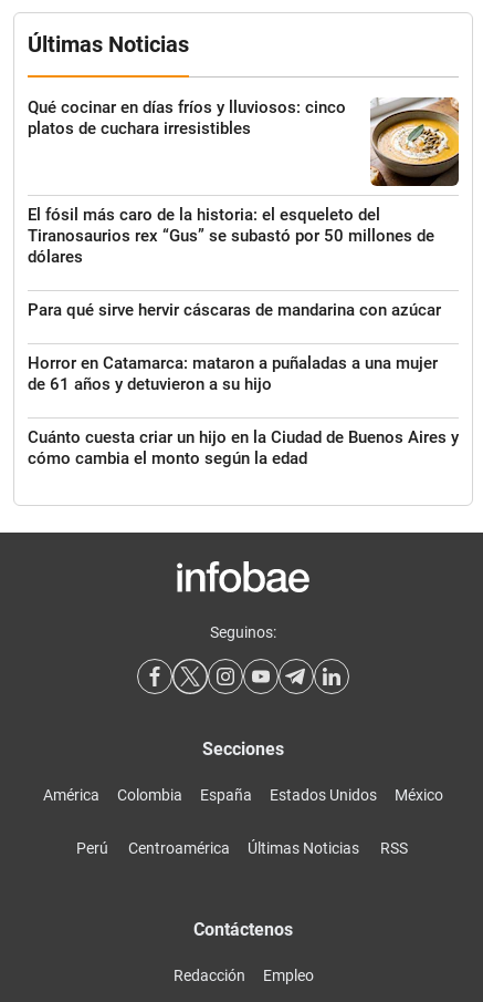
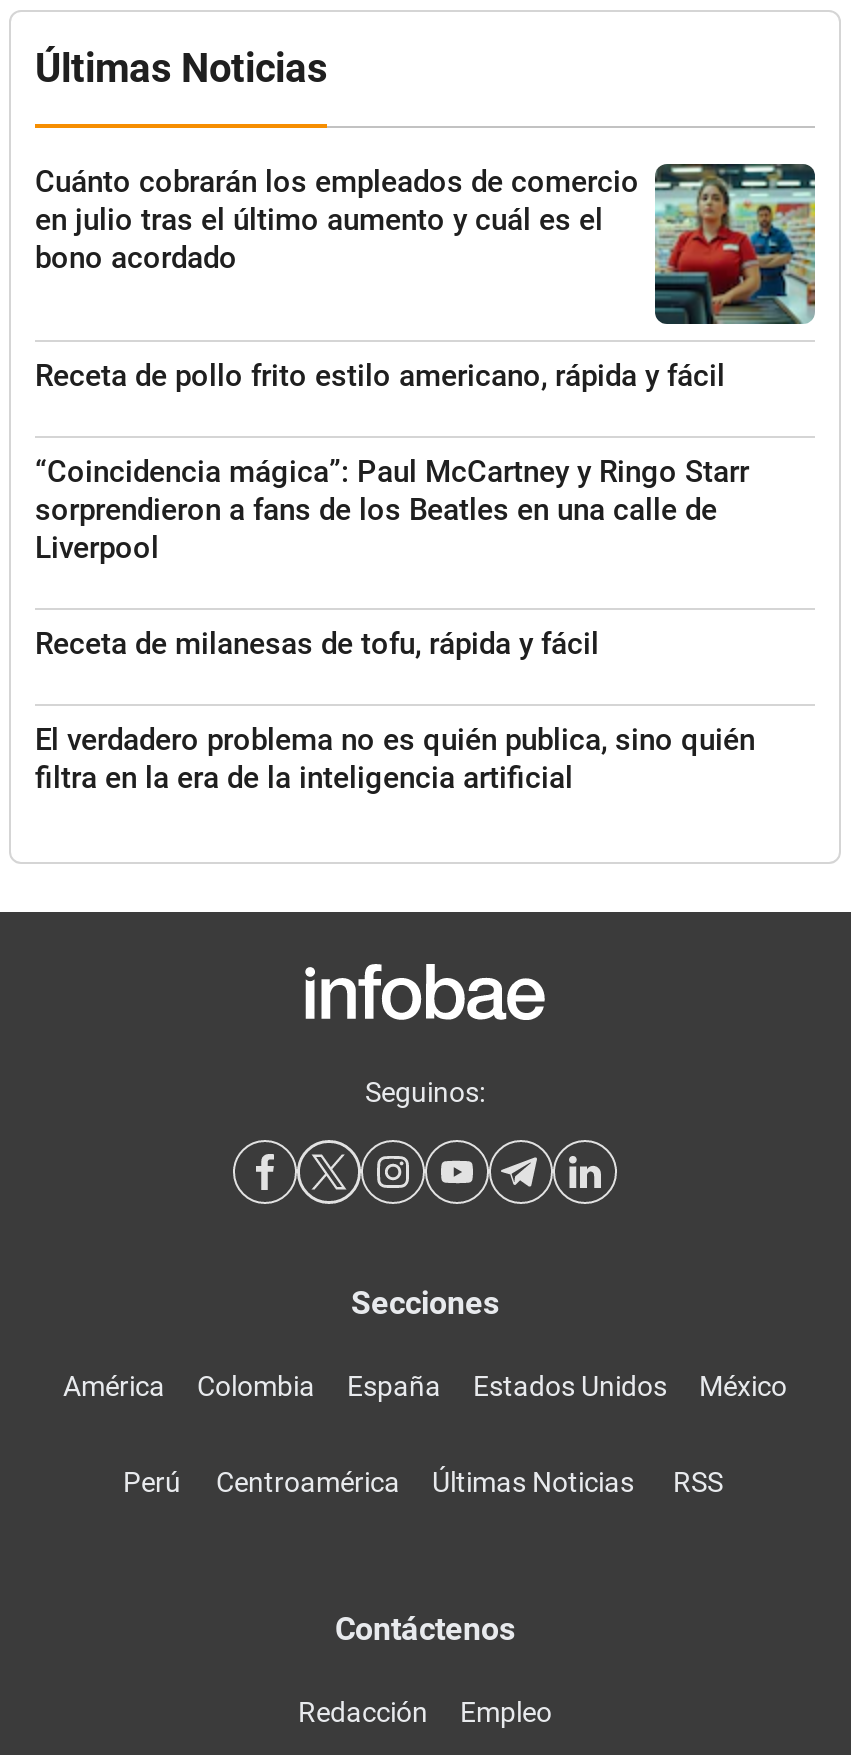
- Qué cocinar en días fríos y lluviosos: cinco
- platos de cuchara irresistibles
+ Cuánto cobrarán los empleados de comercio
+ en julio tras el último aumento y cuál es el
+ bono acordado

- [image]
- El fósil más caro de la historia: el esqueleto del
- Tiranosaurios rex “Gus” se subastó por 50 millones de
- dólares
+ [image]
+ Receta de pollo frito estilo americano, rápida y fácil

- Para qué sirve hervir cáscaras de mandarina con azúcar
+ “Coincidencia mágica”: Paul McCartney y Ringo Starr
+ sorprendieron a fans de los Beatles en una calle de
+ Liverpool

- Horror en Catamarca: mataron a puñaladas a una mujer
- de 61 años y detuvieron a su hijo
+ Receta de milanesas de tofu, rápida y fácil

- Cuánto cuesta criar un hijo en la Ciudad de Buenos Aires y
- cómo cambia el monto según la edad
+ El verdadero problema no es quién publica, sino quién
+ filtra en la era de la inteligencia artificial
